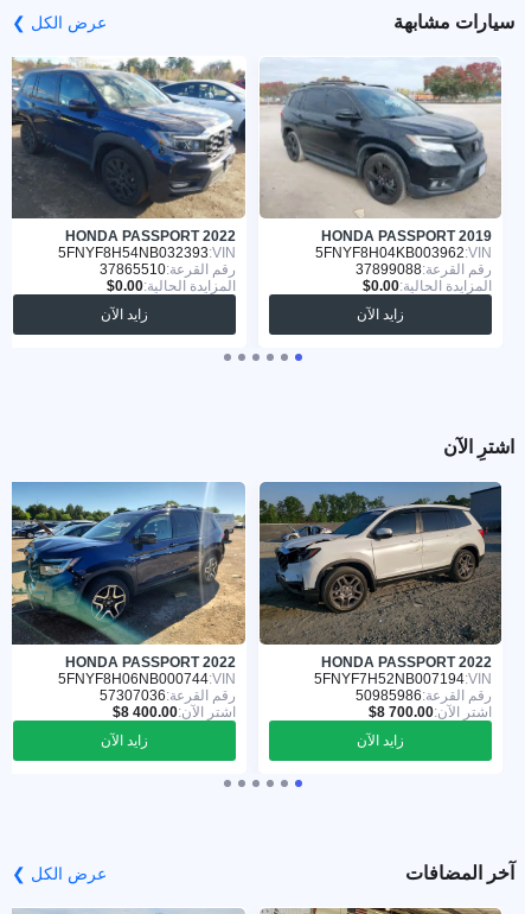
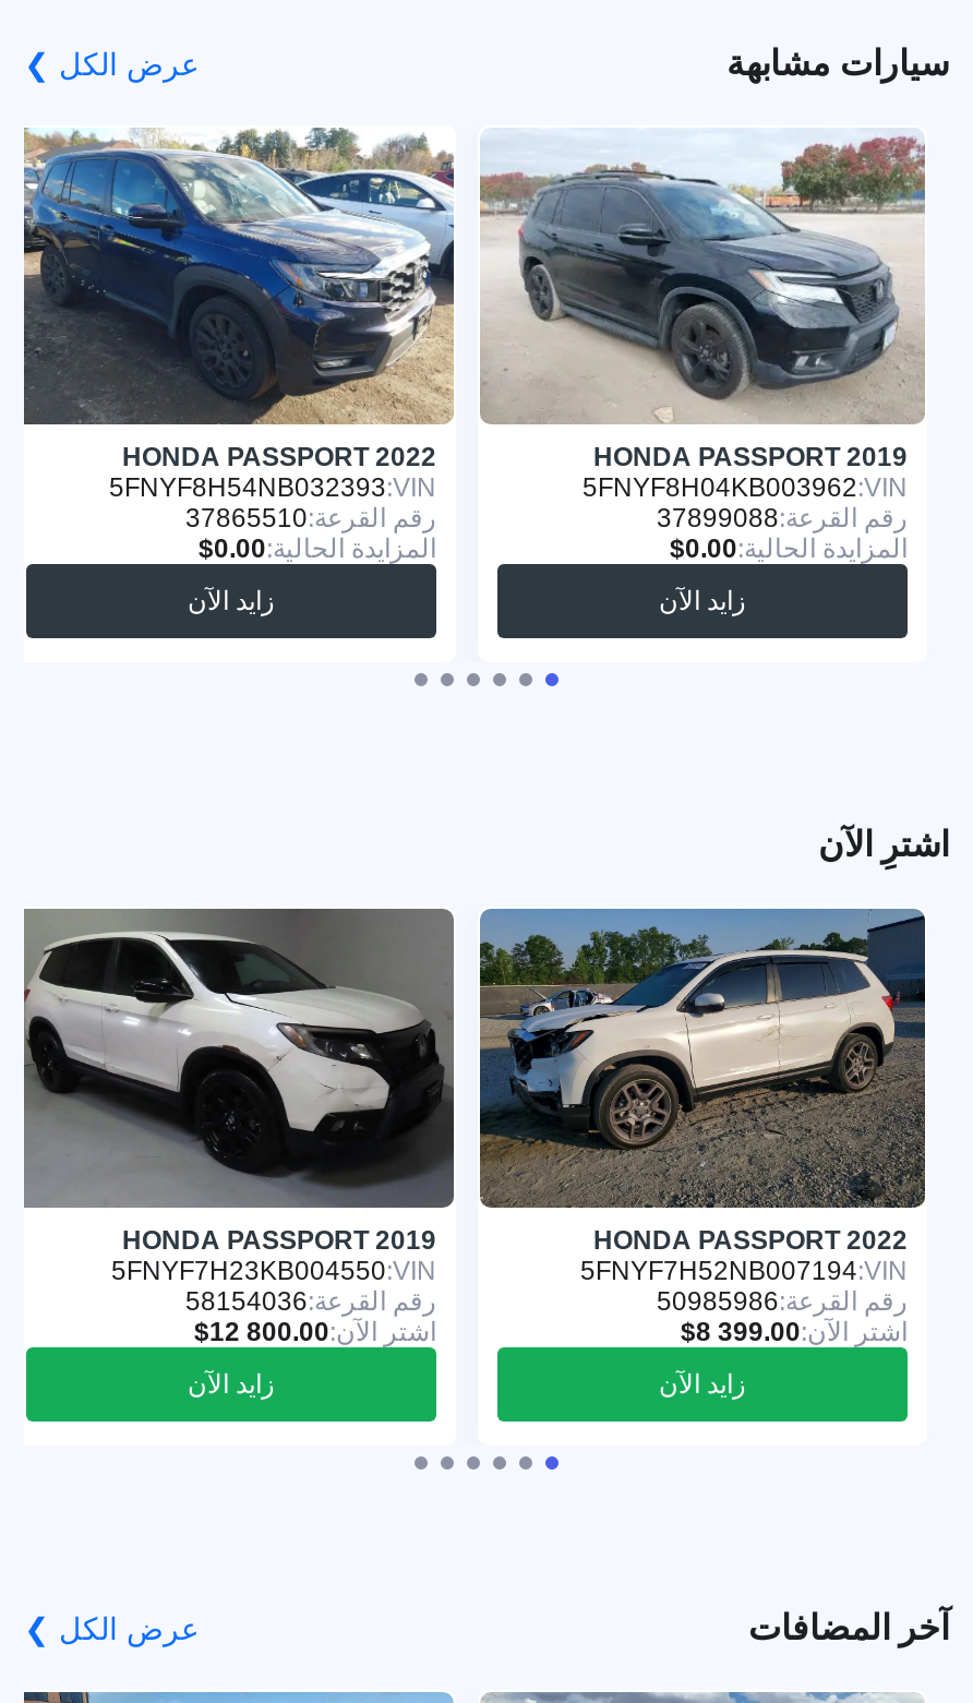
- [image]
- HONDA PASSPORT 2022
+ [image]
+ HONDA PASSPORT 2019

- 5FNYF8H06NB000744
- رقم القرعة:57307036
+ 5FNYF7H23KB004550
+ رقم القرعة:58154036
